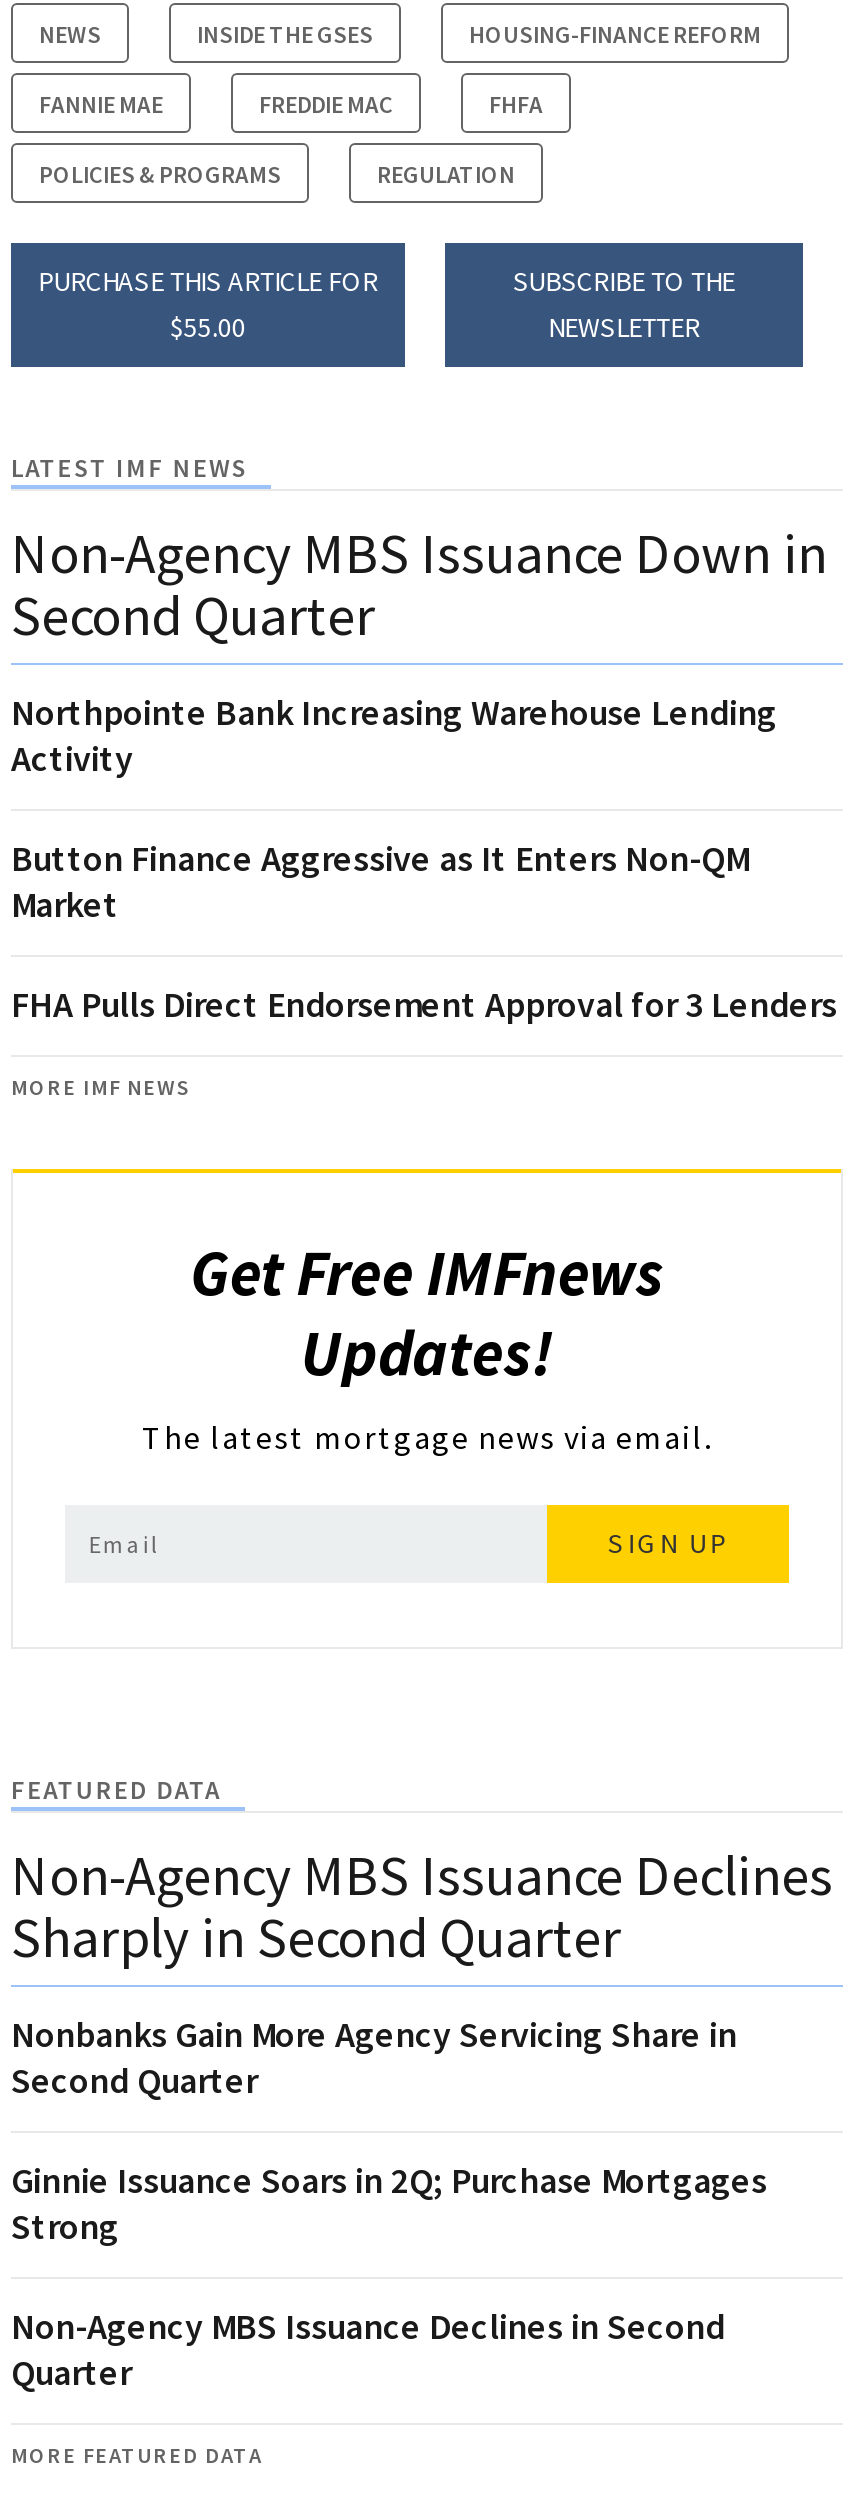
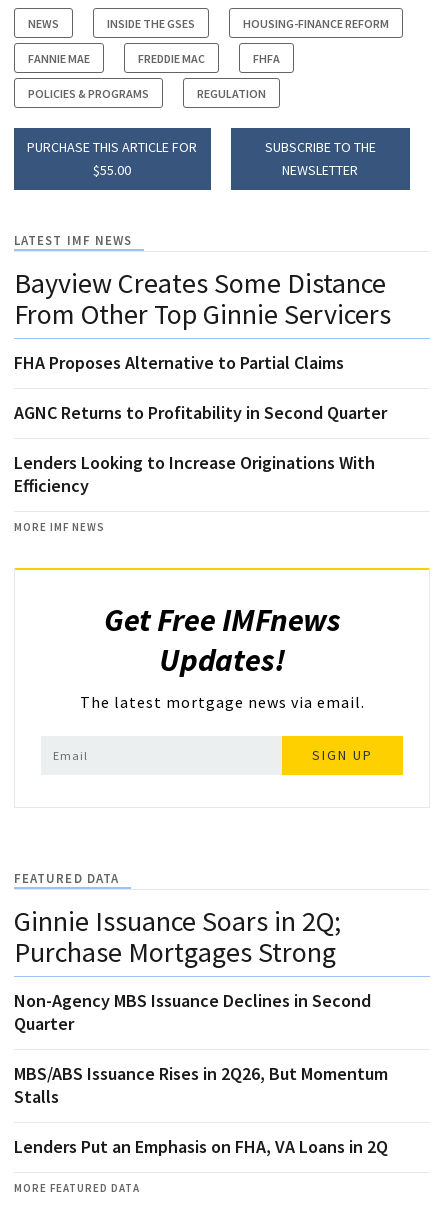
- Non-Agency MBS Issuance Down in
- Second Quarter
+ Bayview Creates Some Distance
+ From Other Top Ginnie Servicers

- Northpointe Bank Increasing Warehouse Lending
- Activity
+ FHA Proposes Alternative to Partial Claims

- Button Finance Aggressive as It Enters Non-QM
- Market
+ AGNC Returns to Profitability in Second Quarter

- FHA Pulls Direct Endorsement Approval for 3 Lenders
+ Lenders Looking to Increase Originations With
+ Efficiency

- Non-Agency MBS Issuance Declines
- Sharply in Second Quarter
- Nonbanks Gain More Agency Servicing Share in
- Second Quarter
- Ginnie Issuance Soars in 2Q; Purchase Mortgages
- Strong
+ Ginnie Issuance Soars in 2Q;
+ Purchase Mortgages Strong

moved up: Non-Agency MBS Issuance Declines in Second | Quarter

+ MBS/ABS Issuance Rises in 2Q26, But Momentum
+ Stalls
+ Lenders Put an Emphasis on FHA, VA Loans in 2Q
